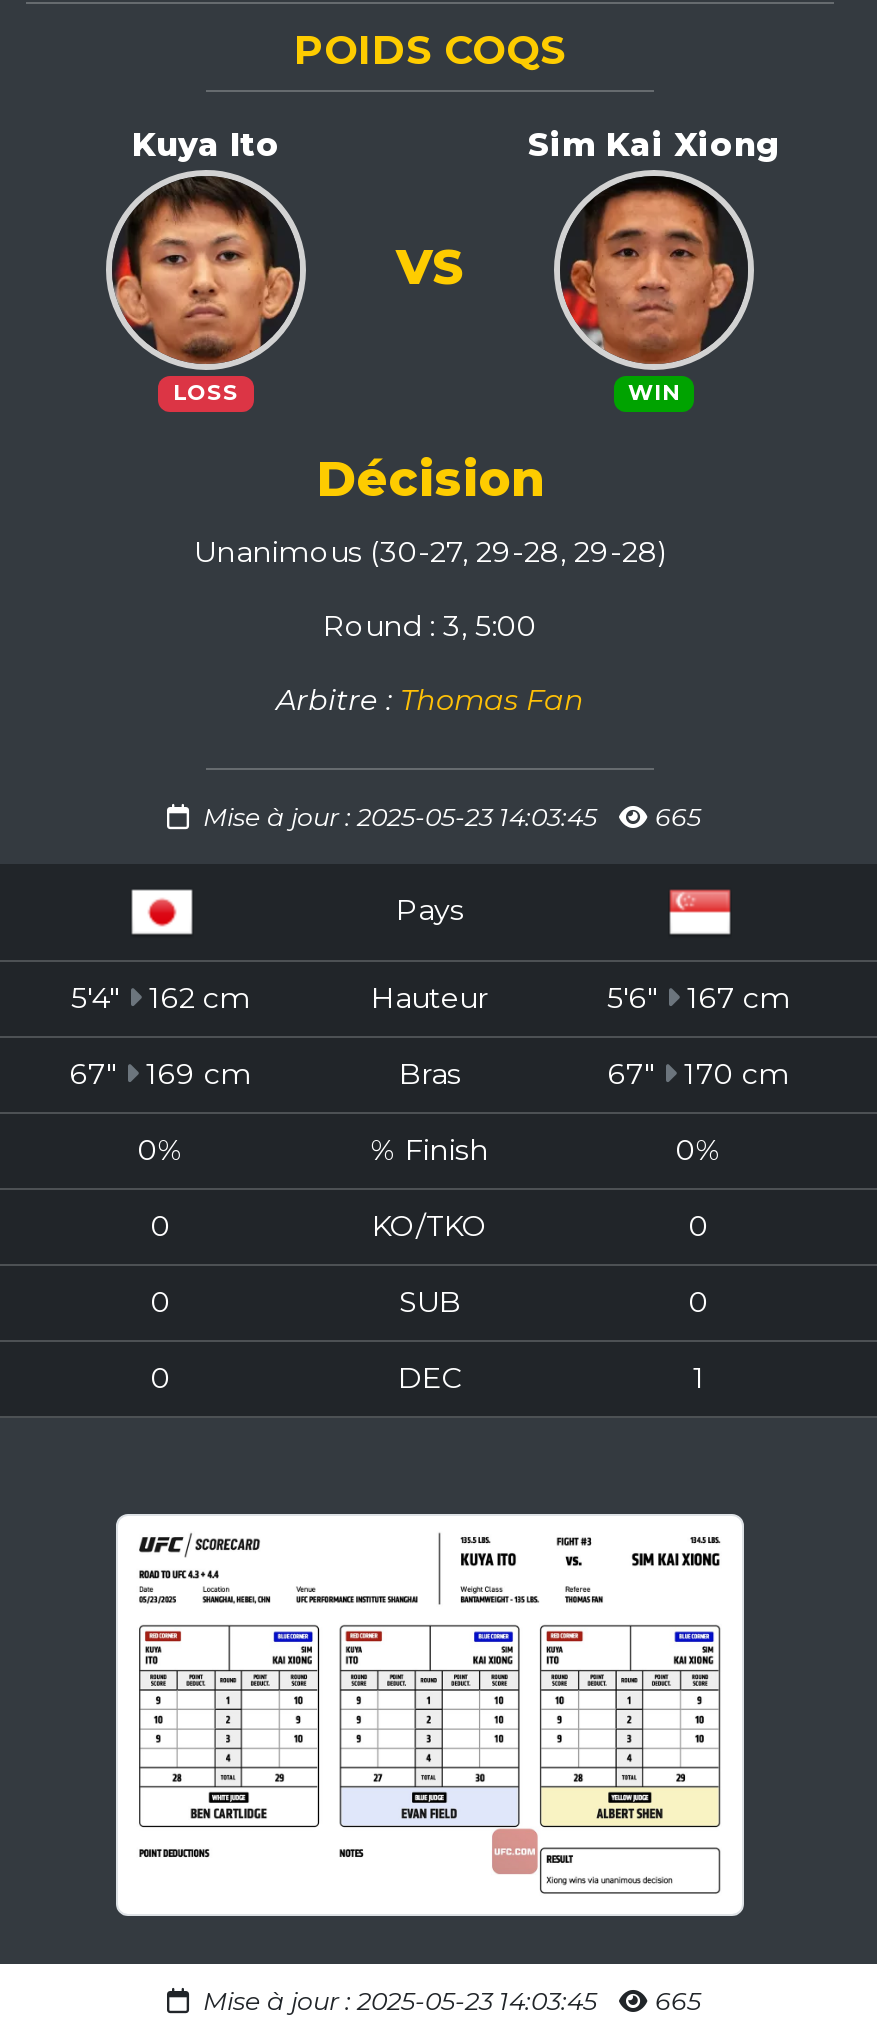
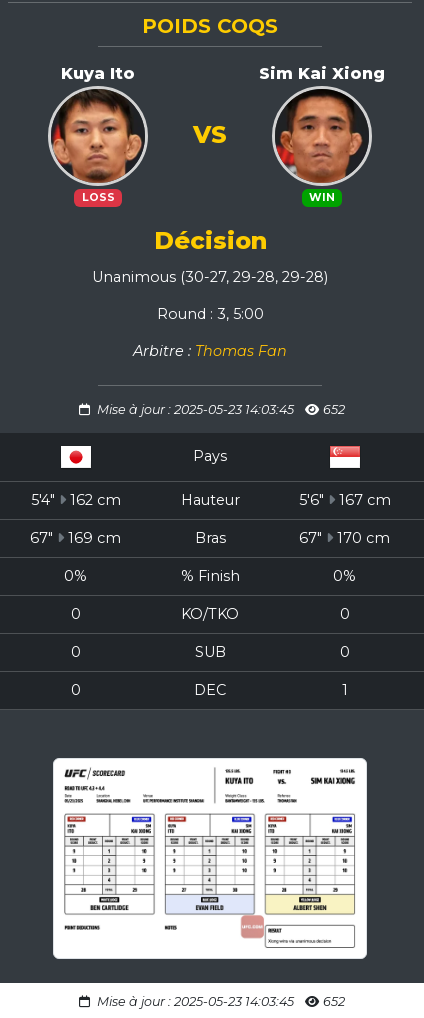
- Mise à jour : 2025-05-23 14:03:45 665
+ Mise à jour : 2025-05-23 14:03:45 652

- Mise à jour : 2025-05-23 14:03:45 665
+ Mise à jour : 2025-05-23 14:03:45 652
